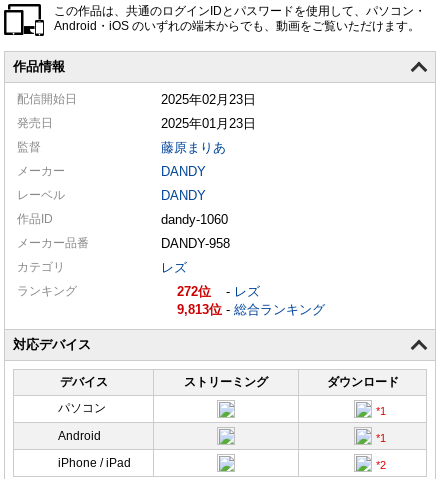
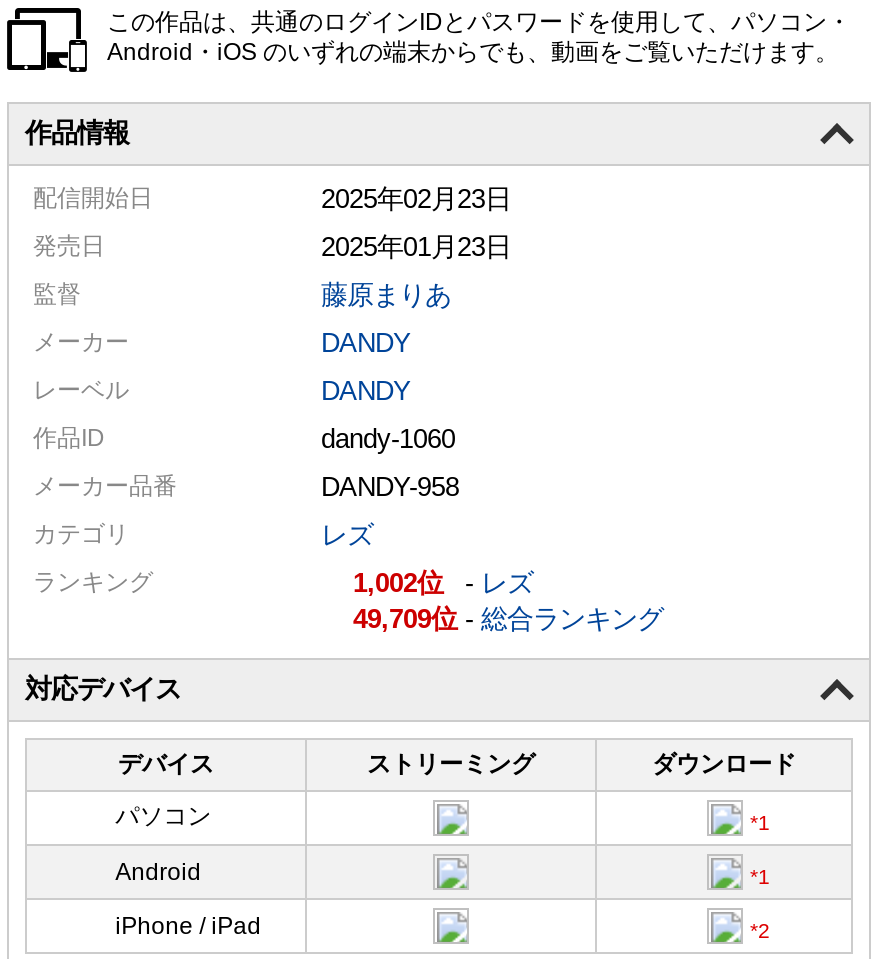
- 272 -レズ
+ 1,002 -レズ

- 9,813 -総合ランキング
+ 49,709 -総合ランキング
